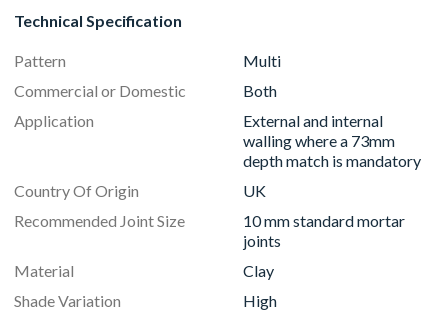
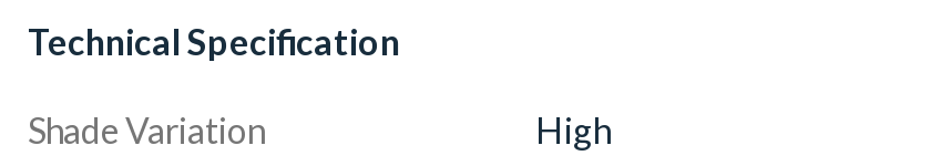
- Pattern
- Multi
- Commercial or Domestic
- Both
- Application
- External and internal
- walling where a 73mm
- depth match is mandatory
- Country Of Origin
- UK
- Recommended Joint Size
- 10 mm standard mortar
- joints
- Material
- Clay
